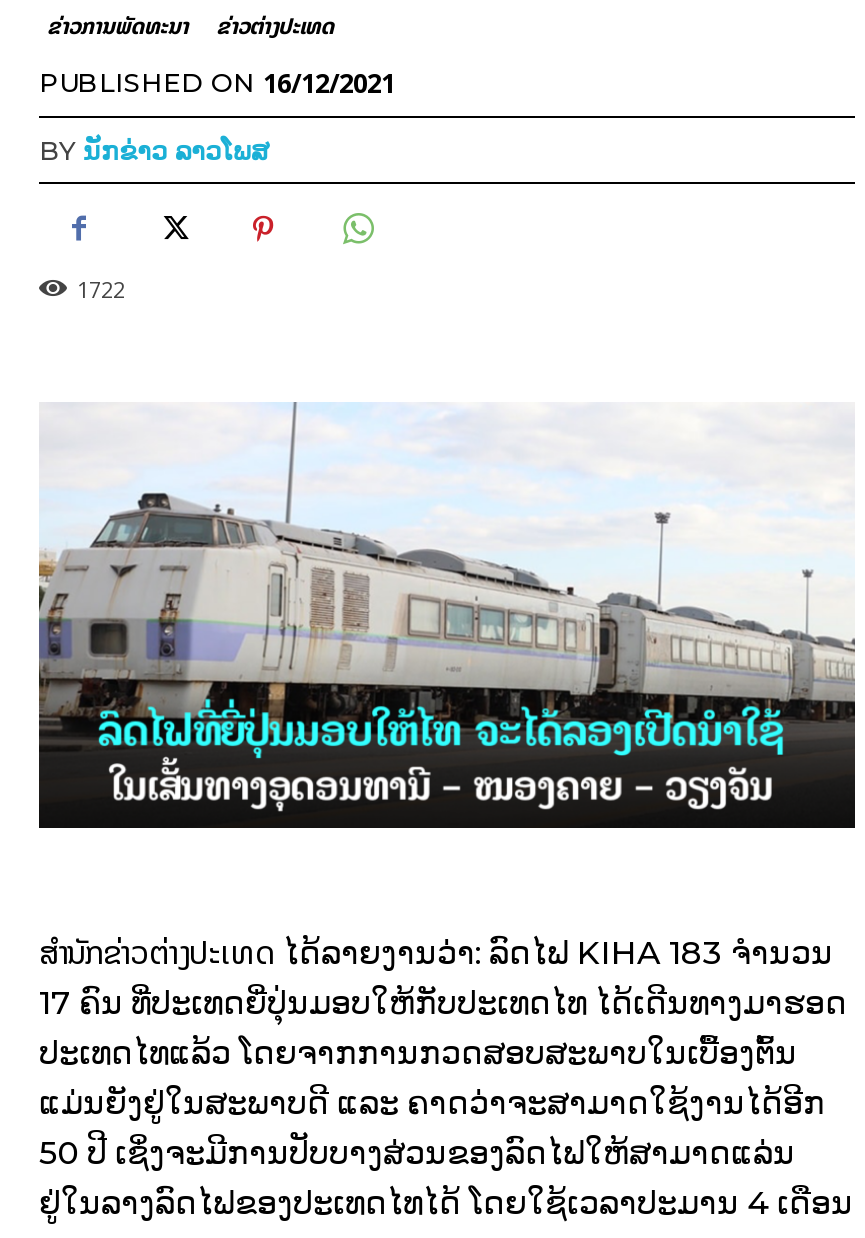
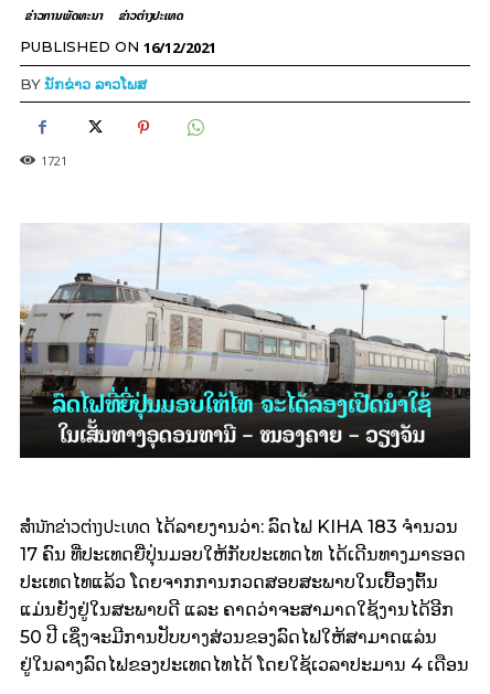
- 1722
+ 1721
